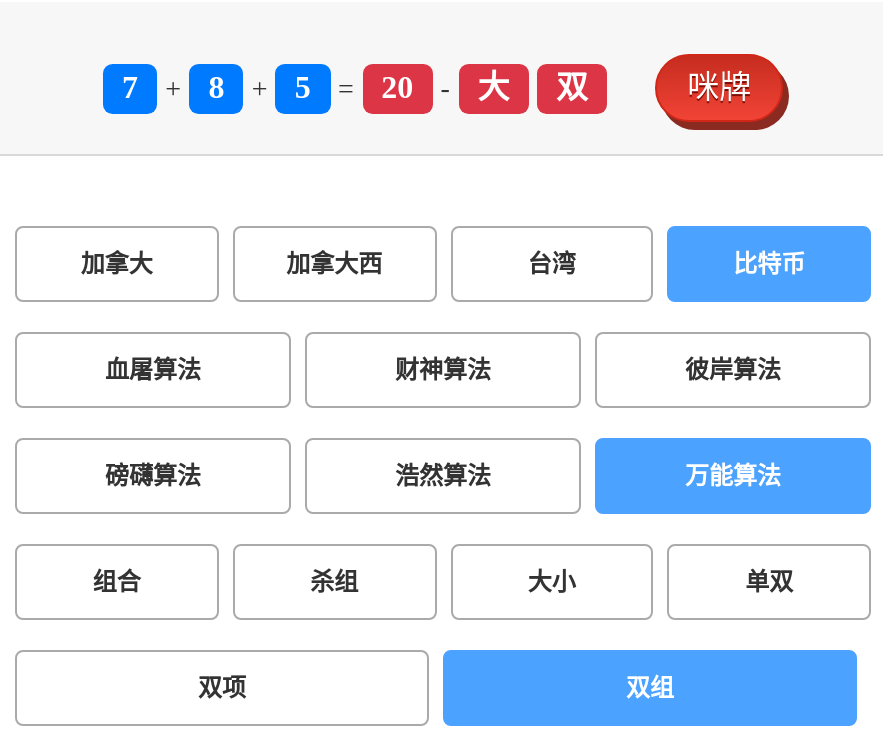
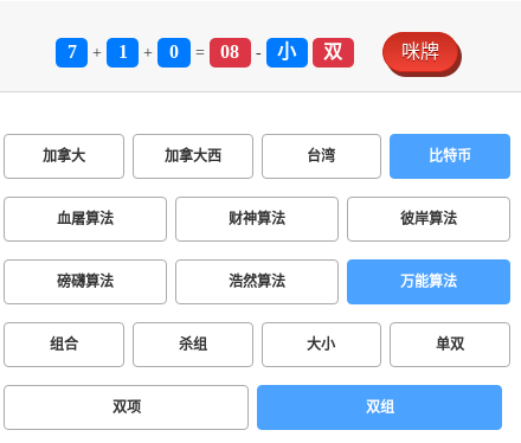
- 8
+ 1

- 5
+ 0

- 20
+ 08

- 大
+ 小
